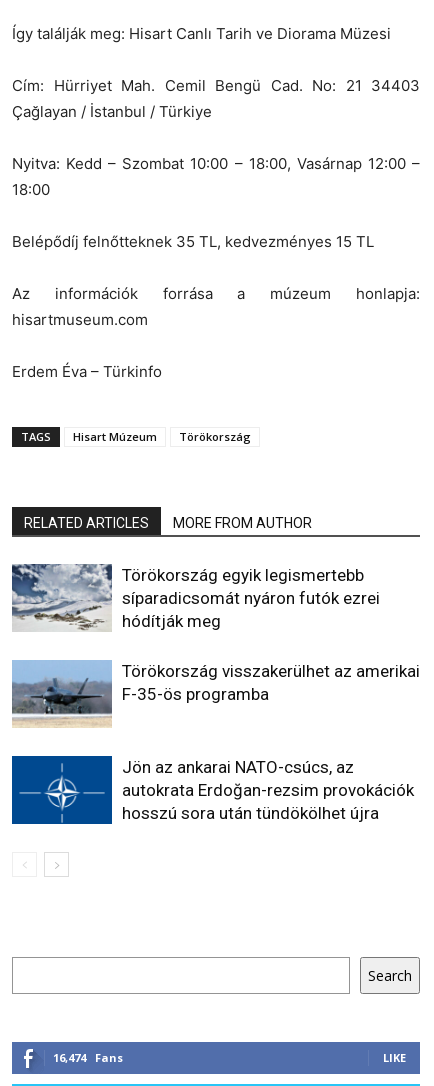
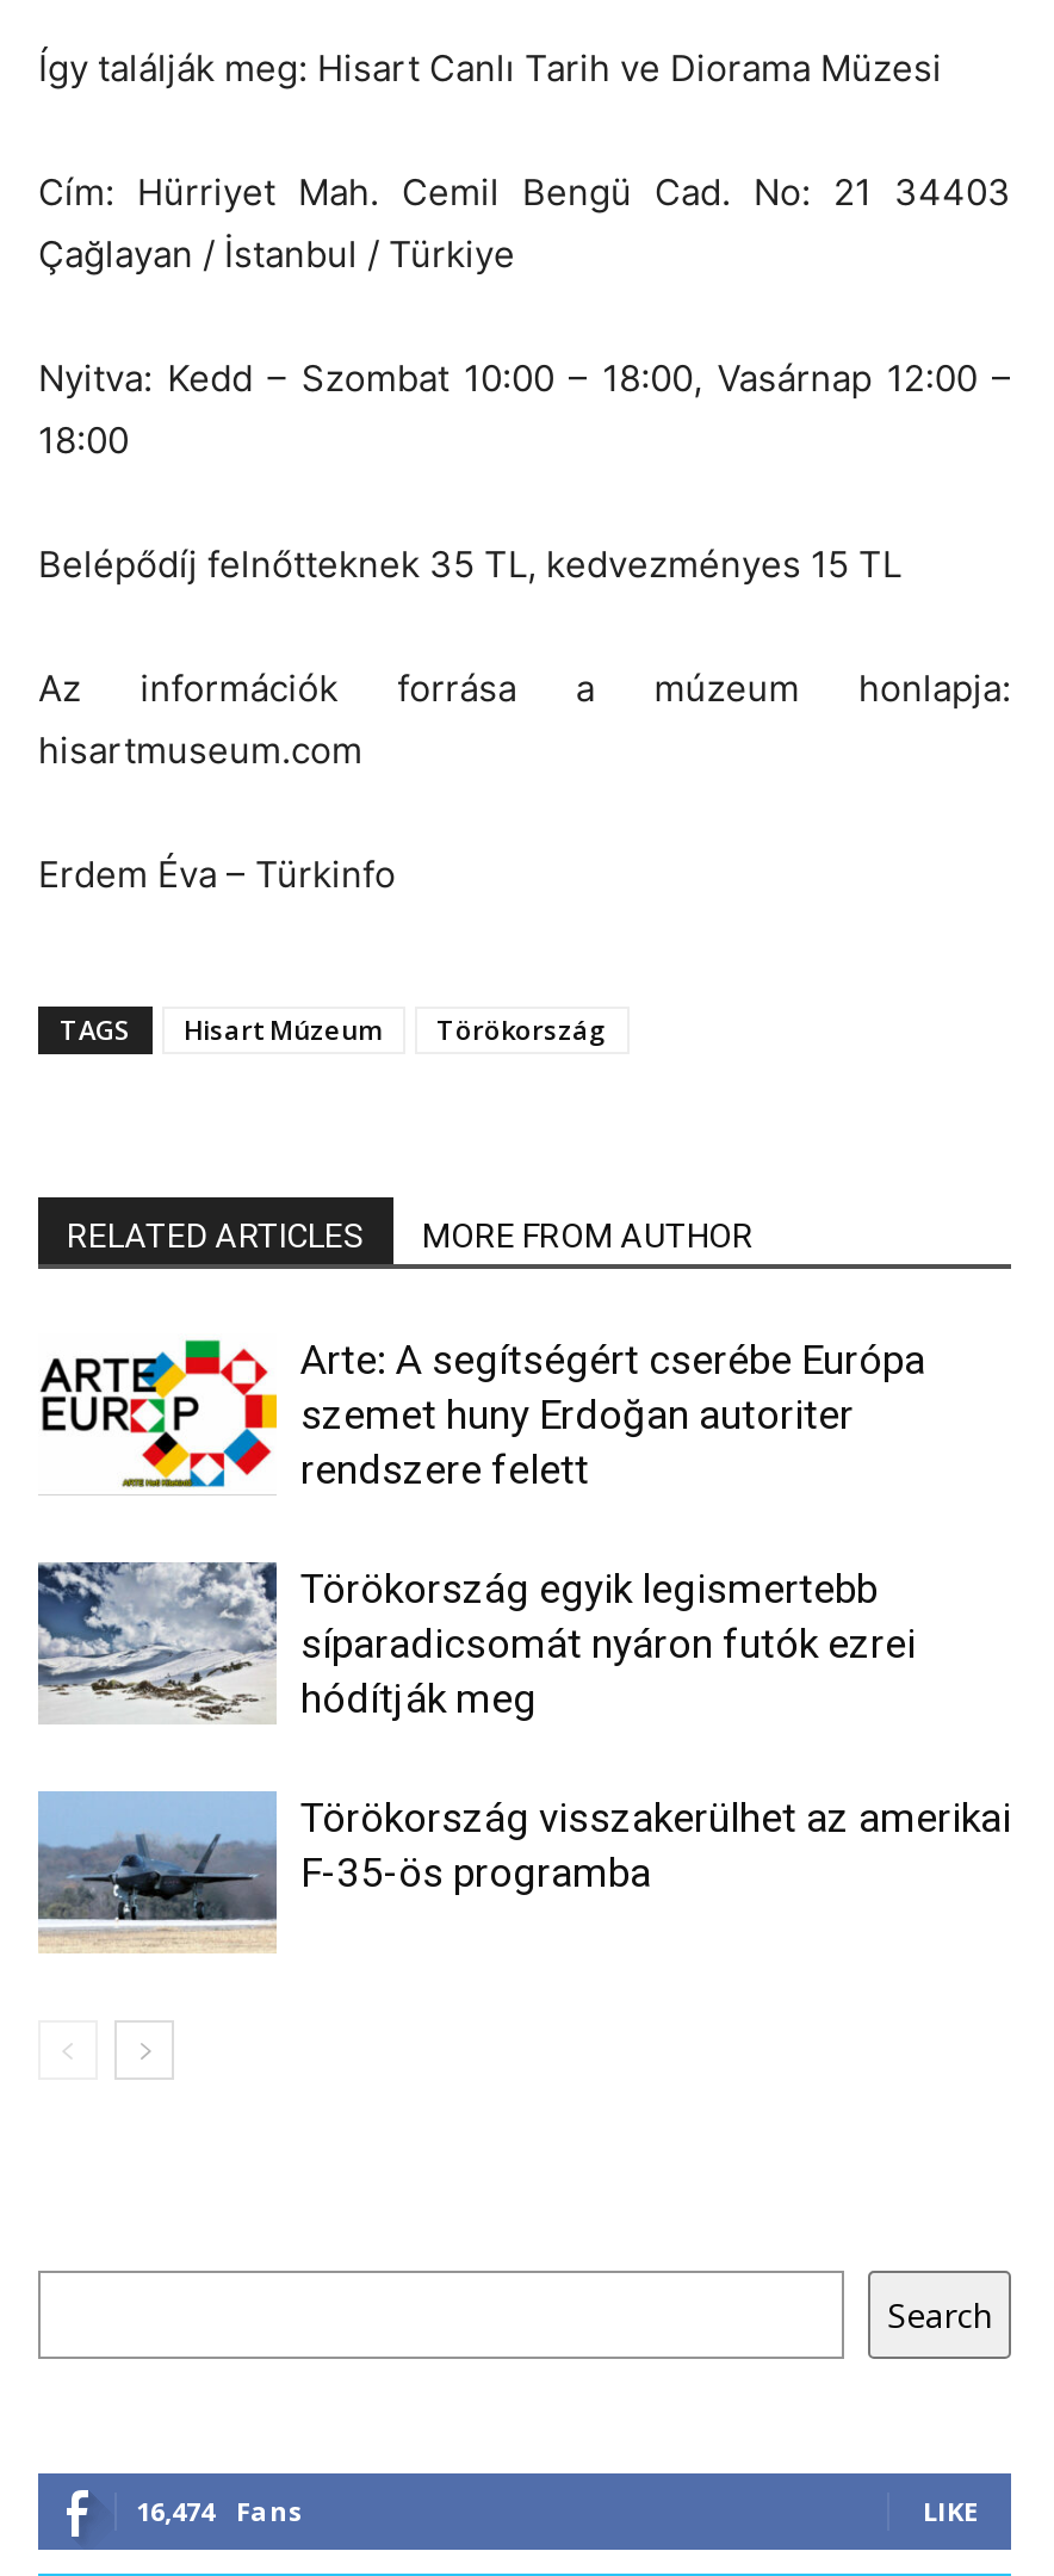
+ [image]
+ Arte: A segítségért cserébe Európa
+ szemet huny Erdoğan autoriter
+ rendszere felett

moved down: [image] | Törökország egyik legismertebb | síparadicsomát nyáron futók ezrei | hódítják meg | Törökország visszakerülhet az amerikai | F-35-ös programba

- [image]
- Jön az ankarai NATO-csúcs, az
- autokrata Erdoğan-rezsim provokációk
- hosszú sora után tündökölhet újra
